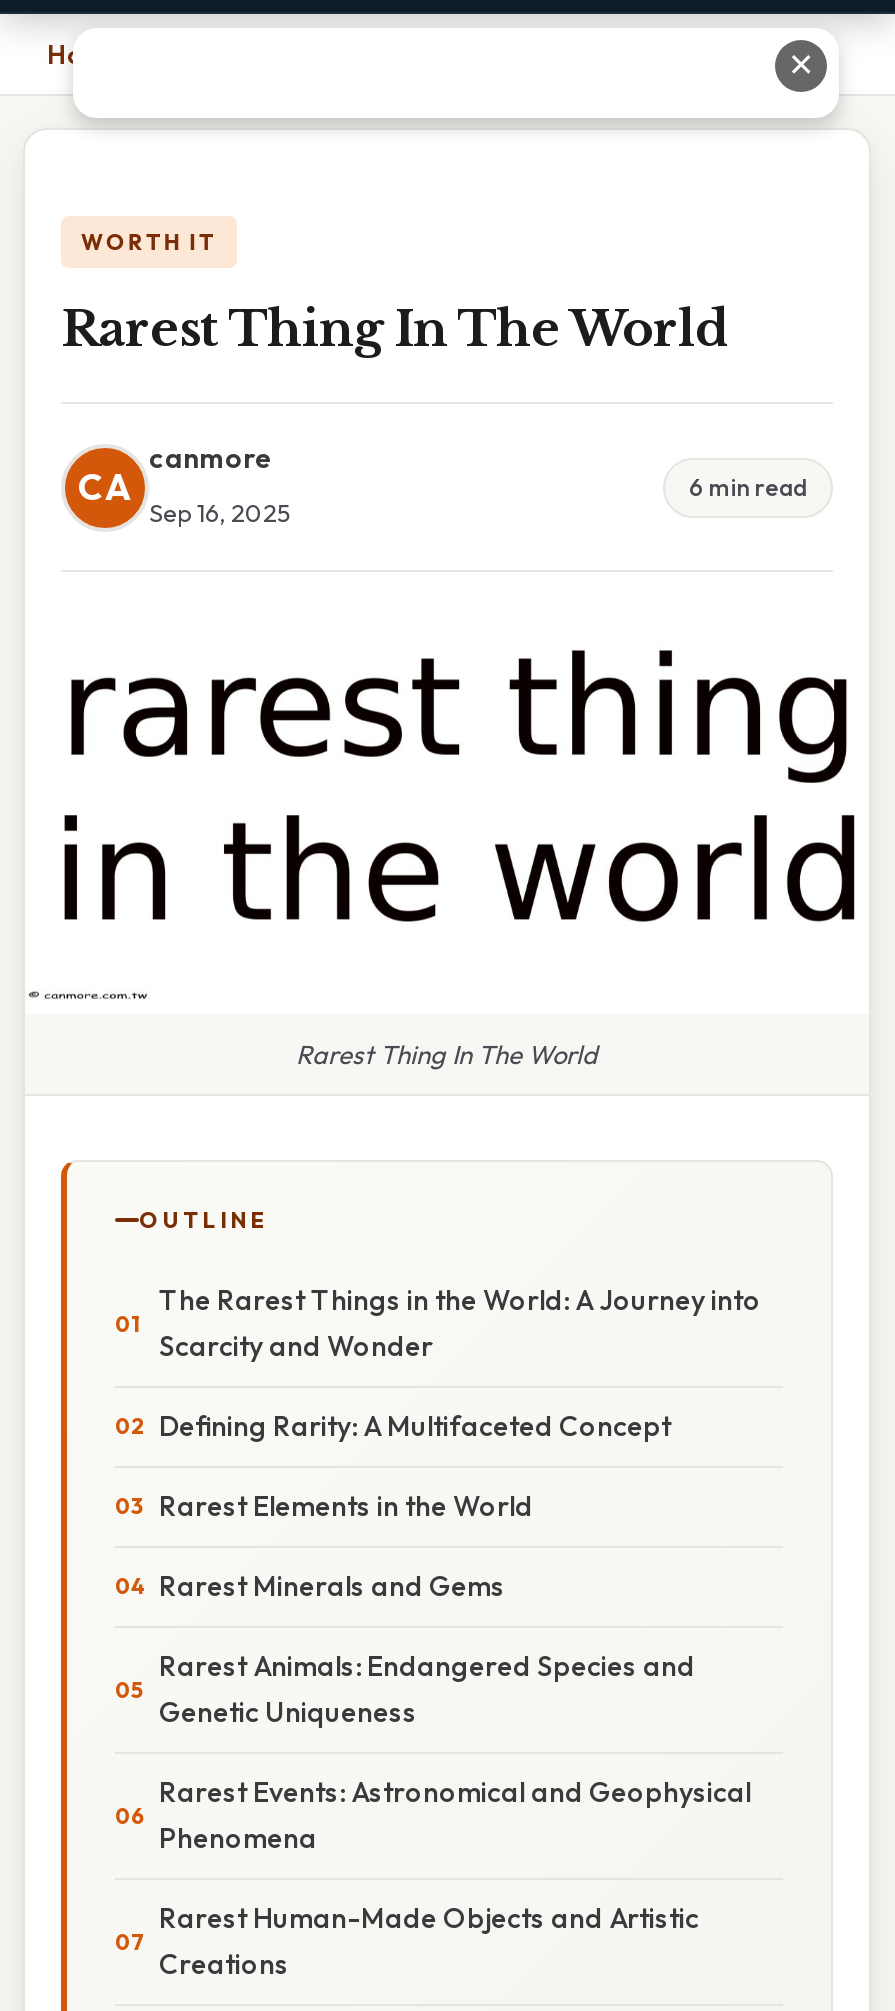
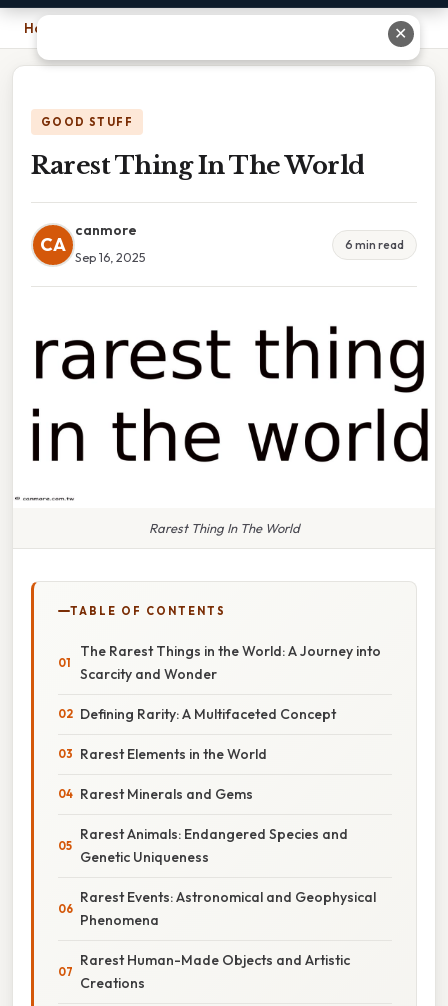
- WORTH IT
+ GOOD STUFF

- OUTLINE
+ TABLE OF CONTENTS
